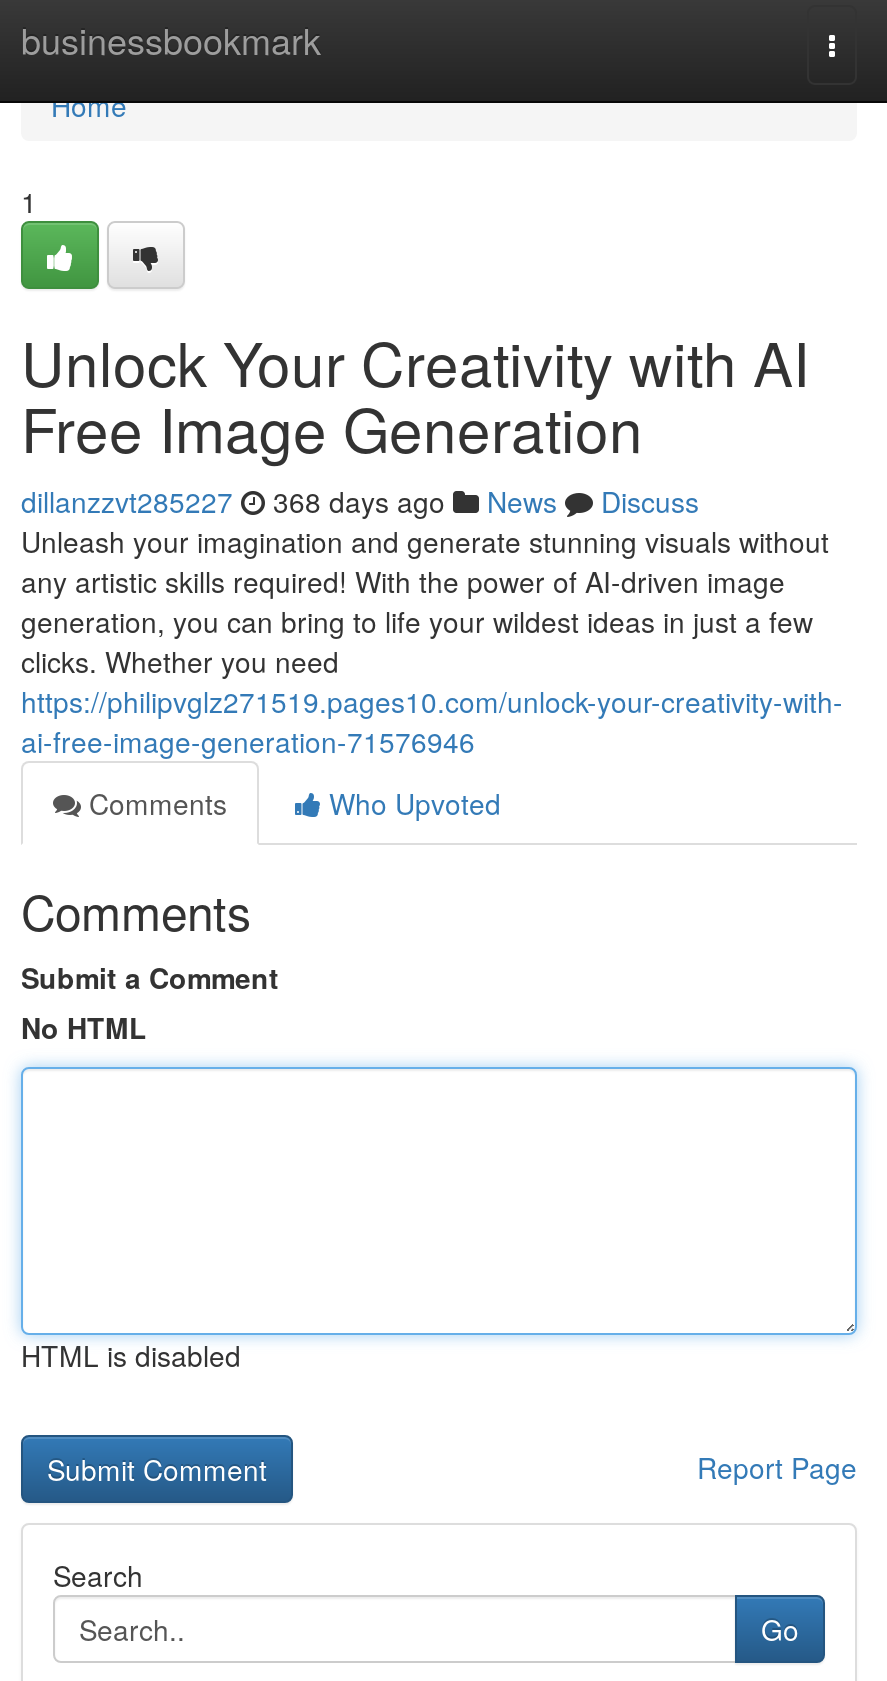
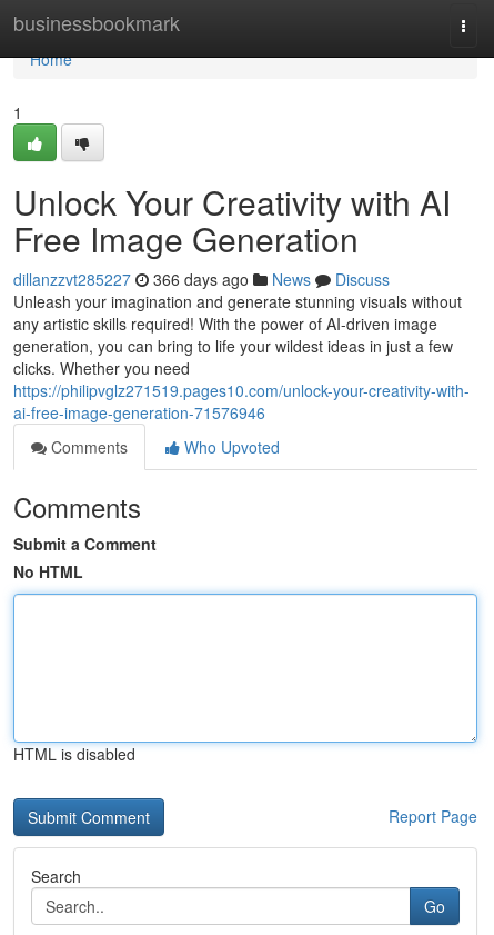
- dillanzzvt285227 368 days ago News Discuss
+ dillanzzvt285227 366 days ago News Discuss
